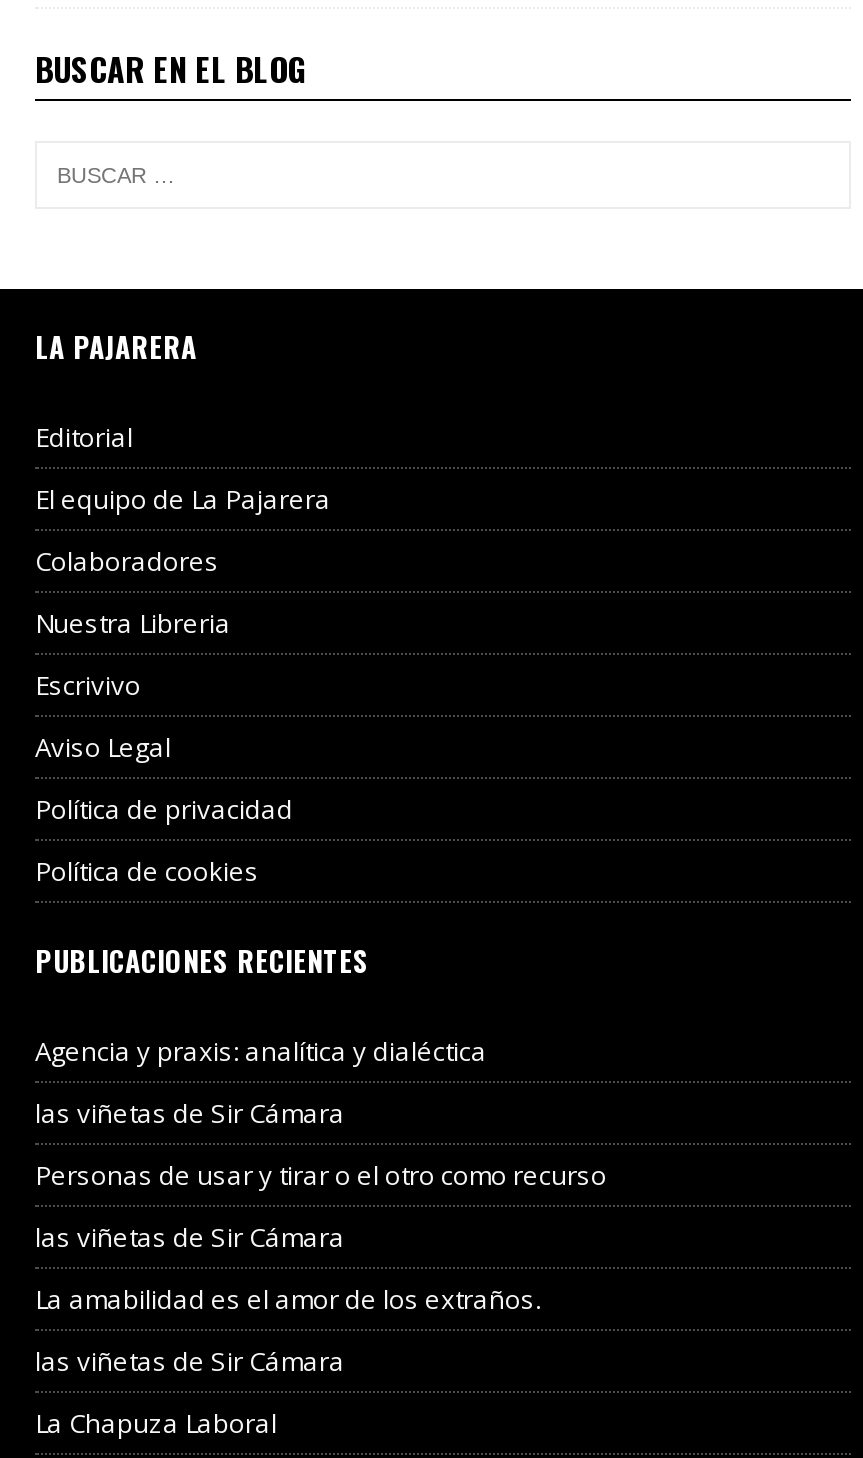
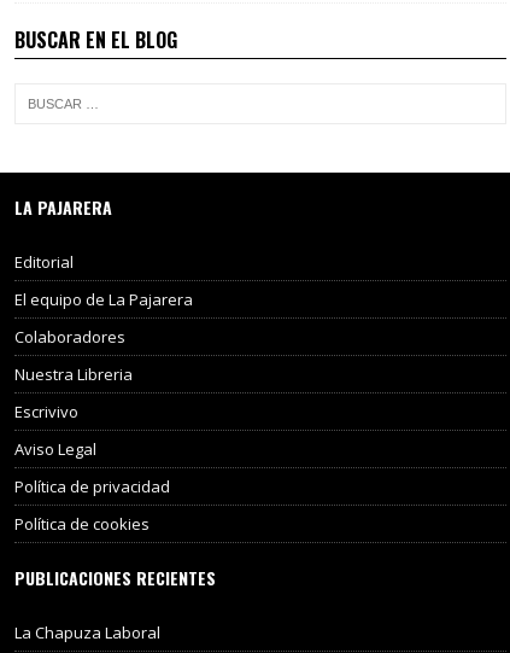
- Agencia y praxis: analítica y dialéctica
- las viñetas de Sir Cámara
- Personas de usar y tirar o el otro como recurso
- las viñetas de Sir Cámara
- La amabilidad es el amor de los extraños.
- las viñetas de Sir Cámara
